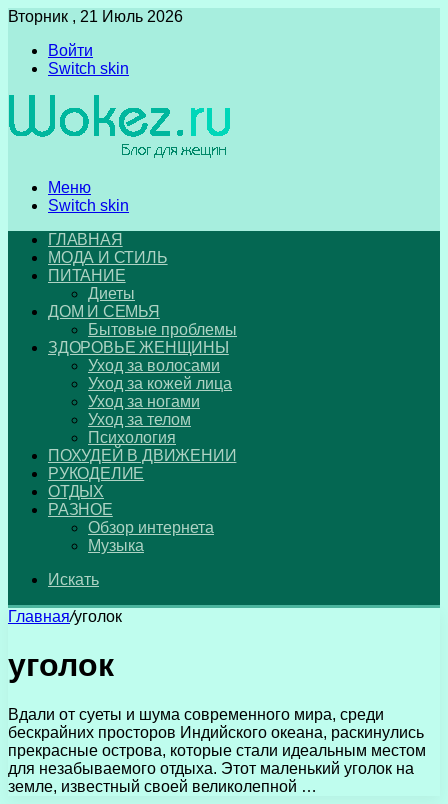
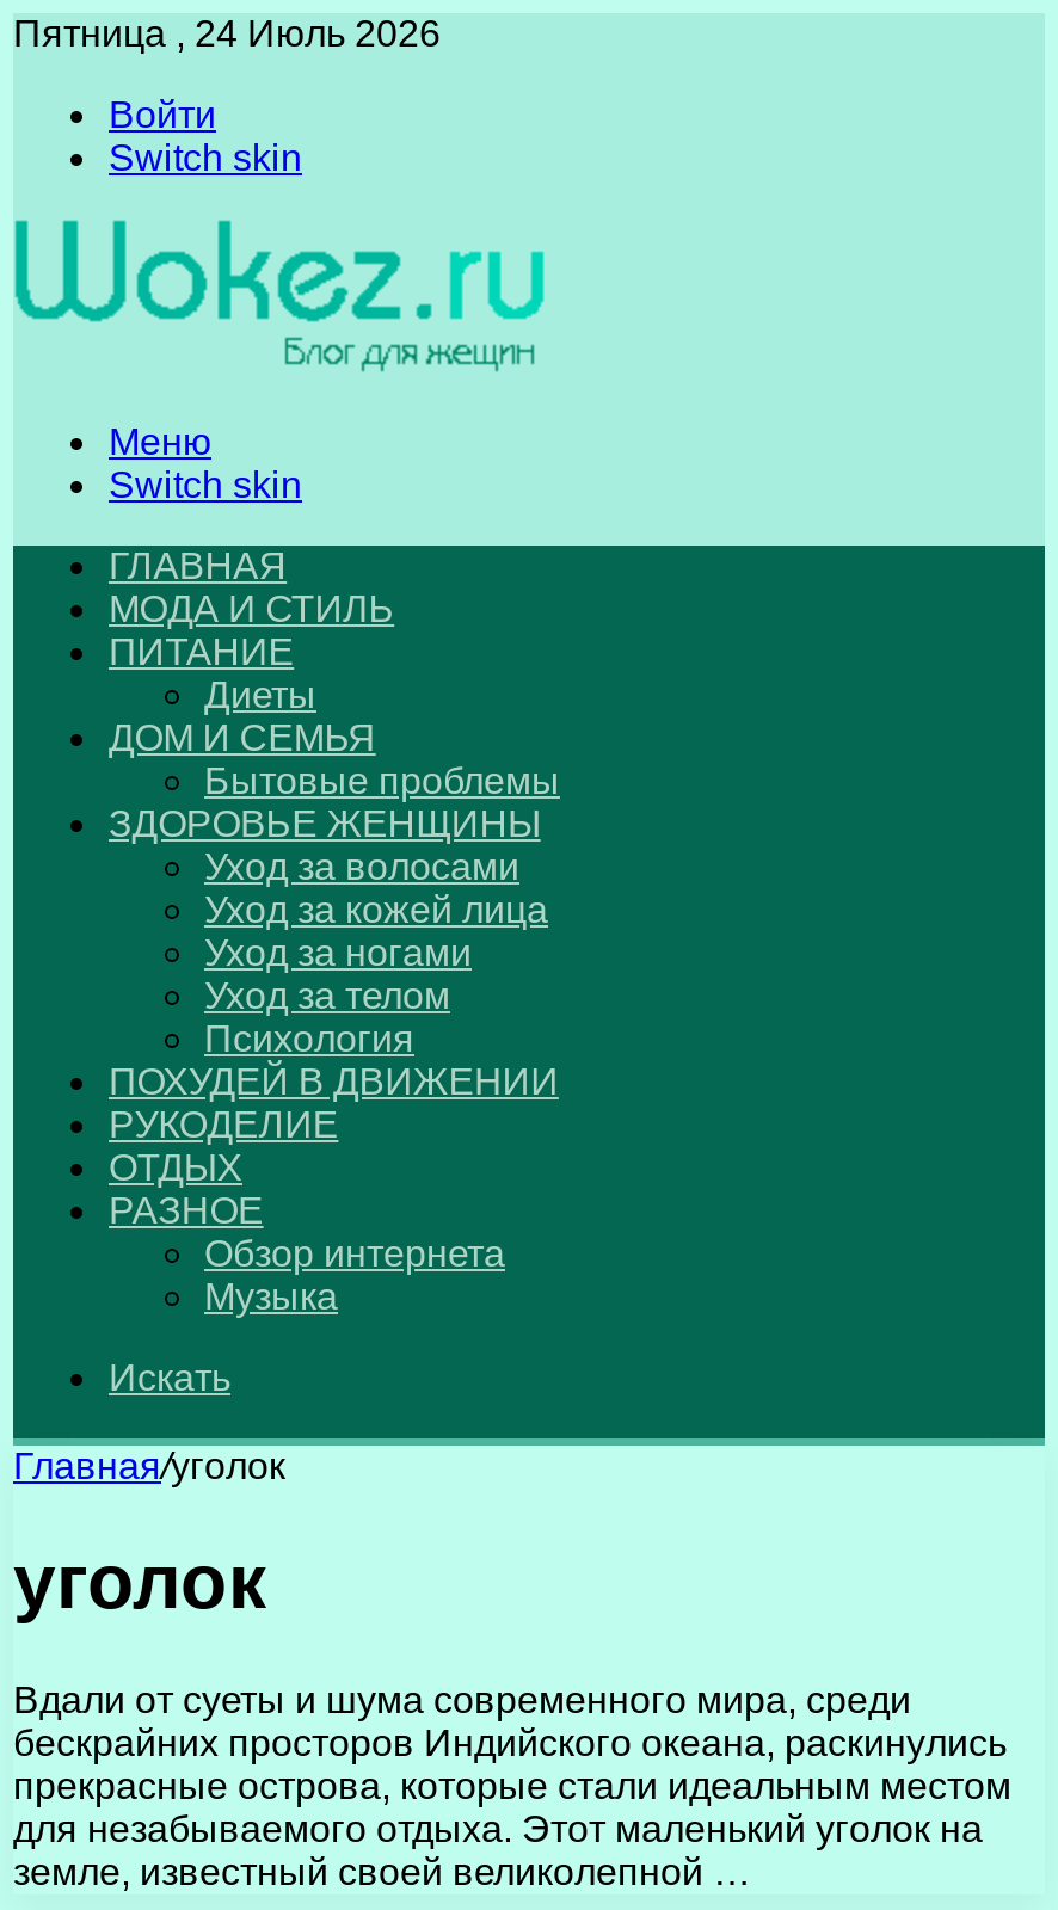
- Вторник , 21 Июль 2026
+ Пятница , 24 Июль 2026
